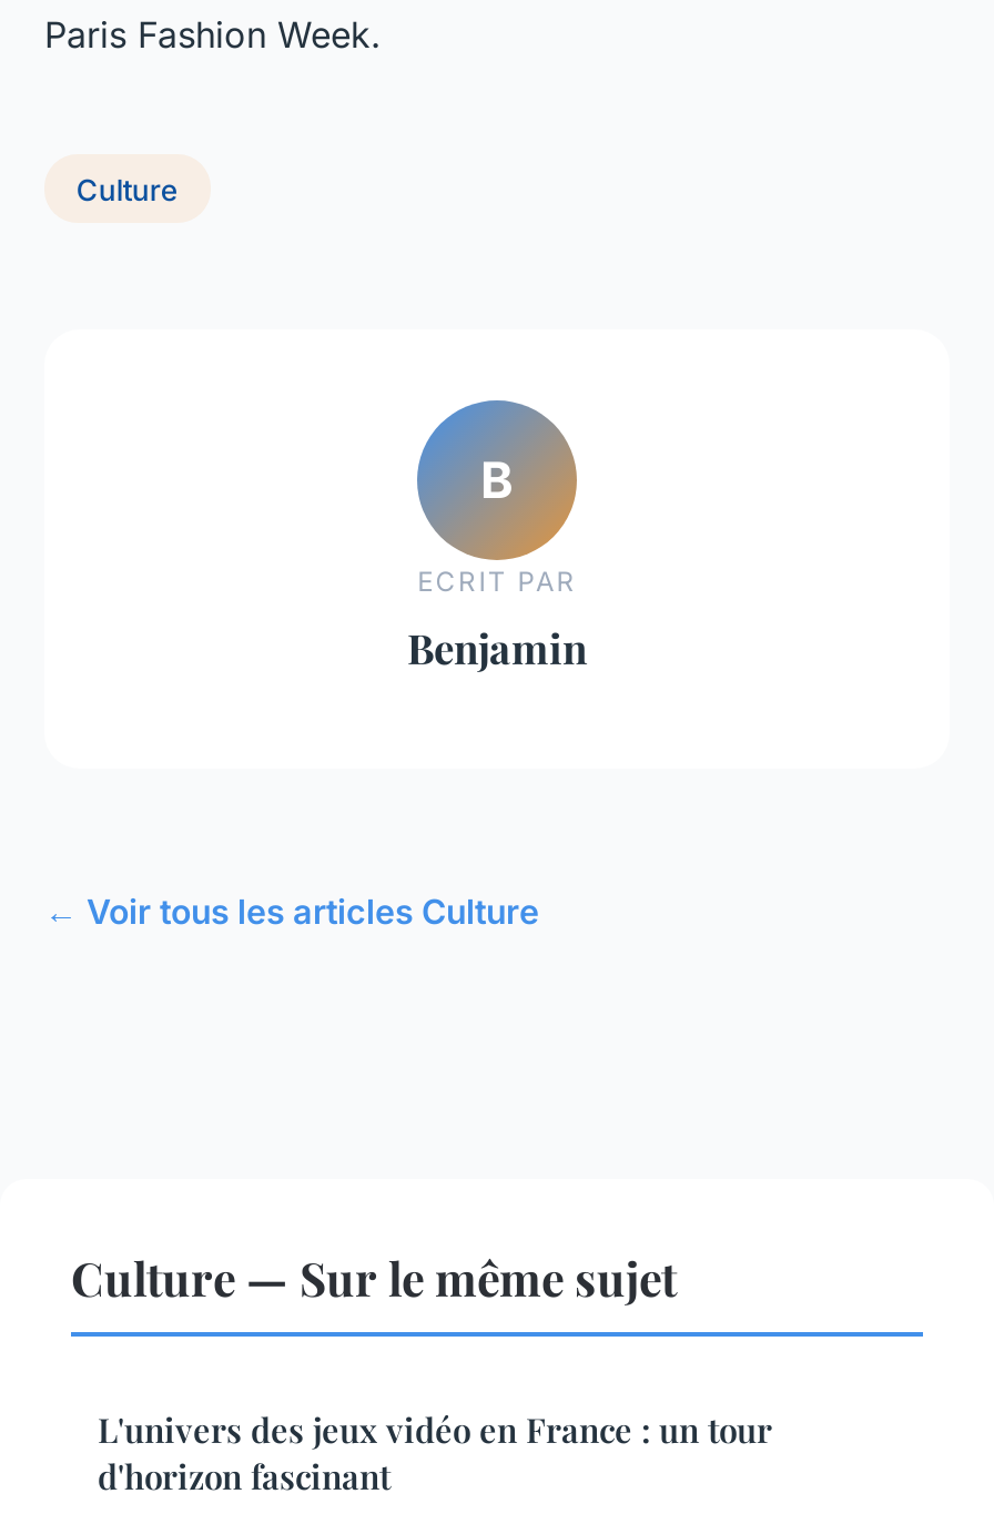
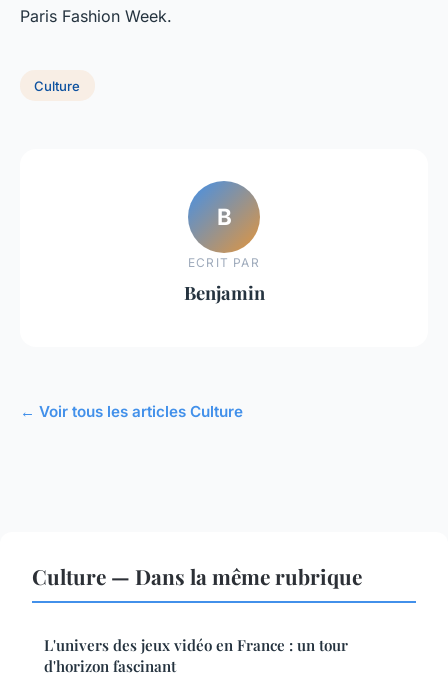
- Culture — Sur le même sujet
+ Culture — Dans la même rubrique
